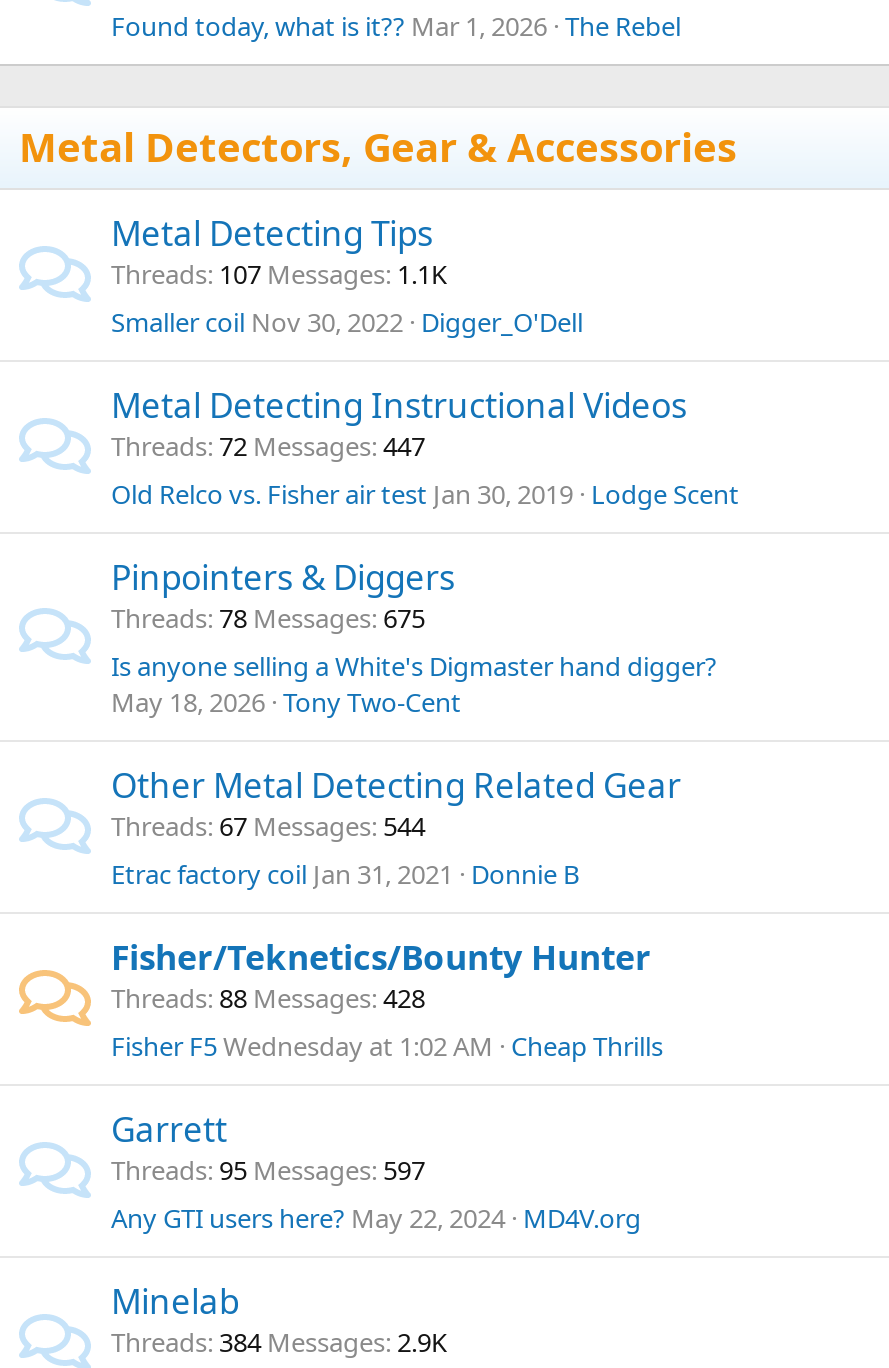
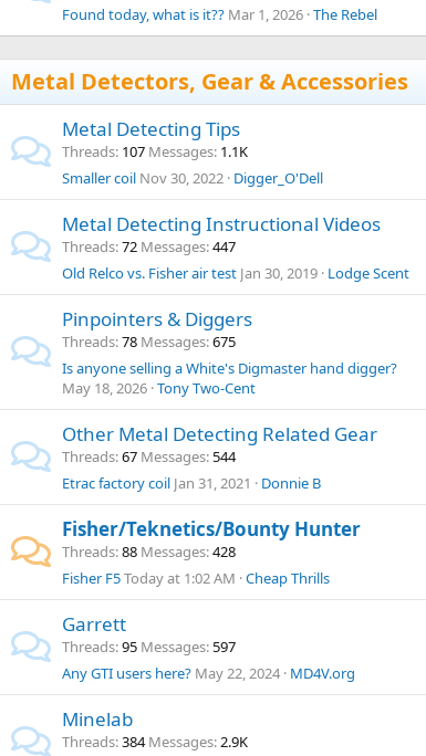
- Fisher F5 Wednesday at 1:02 AM Cheap Thrills
+ Fisher F5 Today at 1:02 AM Cheap Thrills
